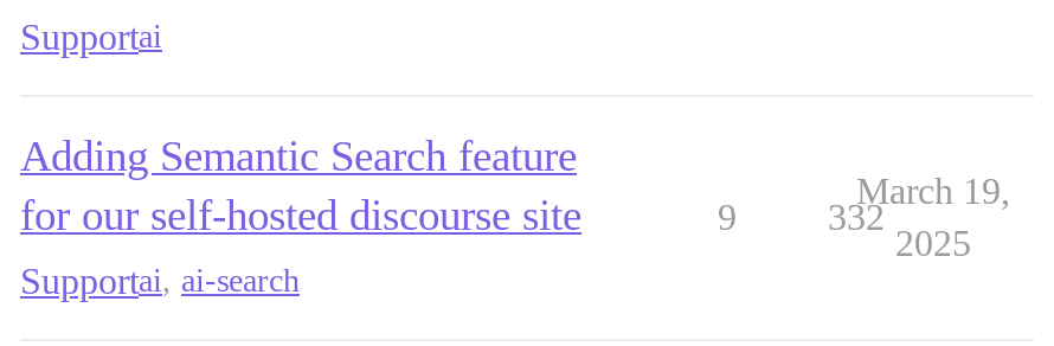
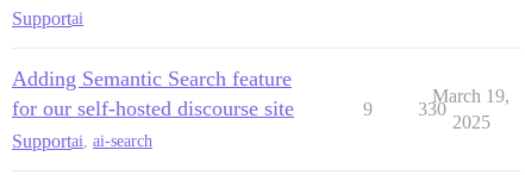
- 332
+ 330
